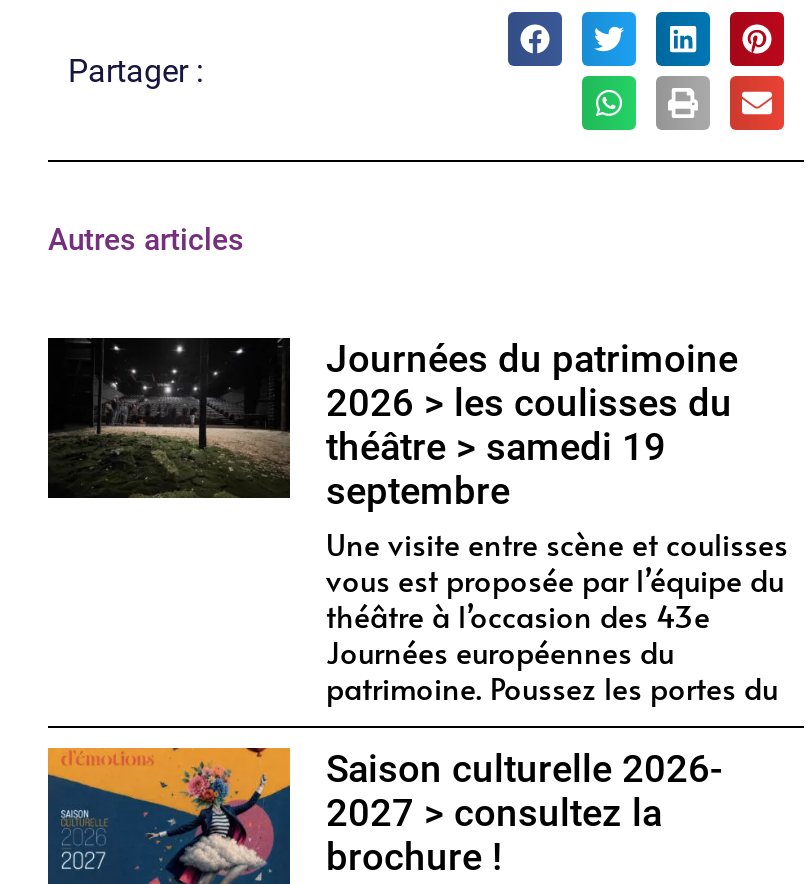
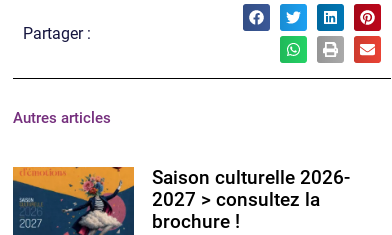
- [image]
- Journées du patrimoine
- 2026 > les coulisses du
- théâtre > samedi 19
- septembre
- Une visite entre scène et coulisses
- vous est proposée par l’équipe du
- théâtre à l’occasion des 43e
- Journées européennes du
- patrimoine. Poussez les portes du
